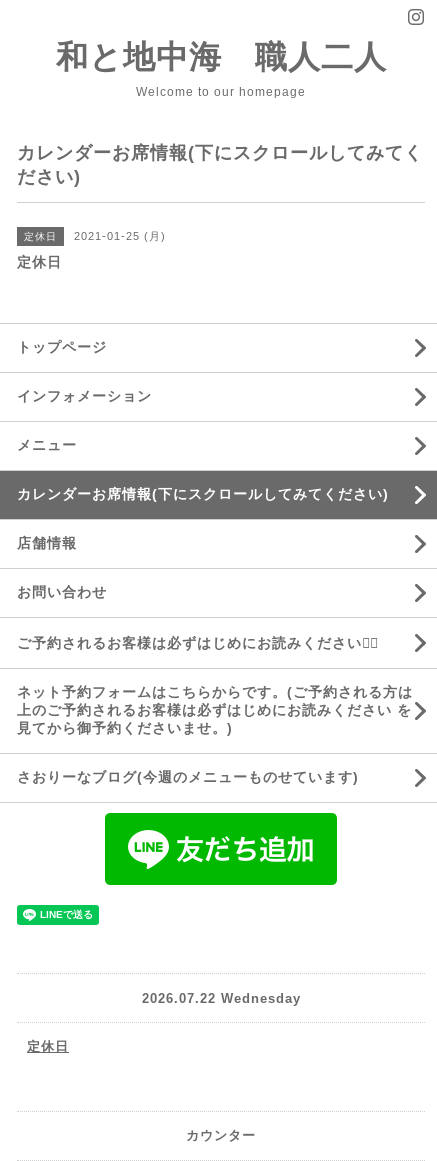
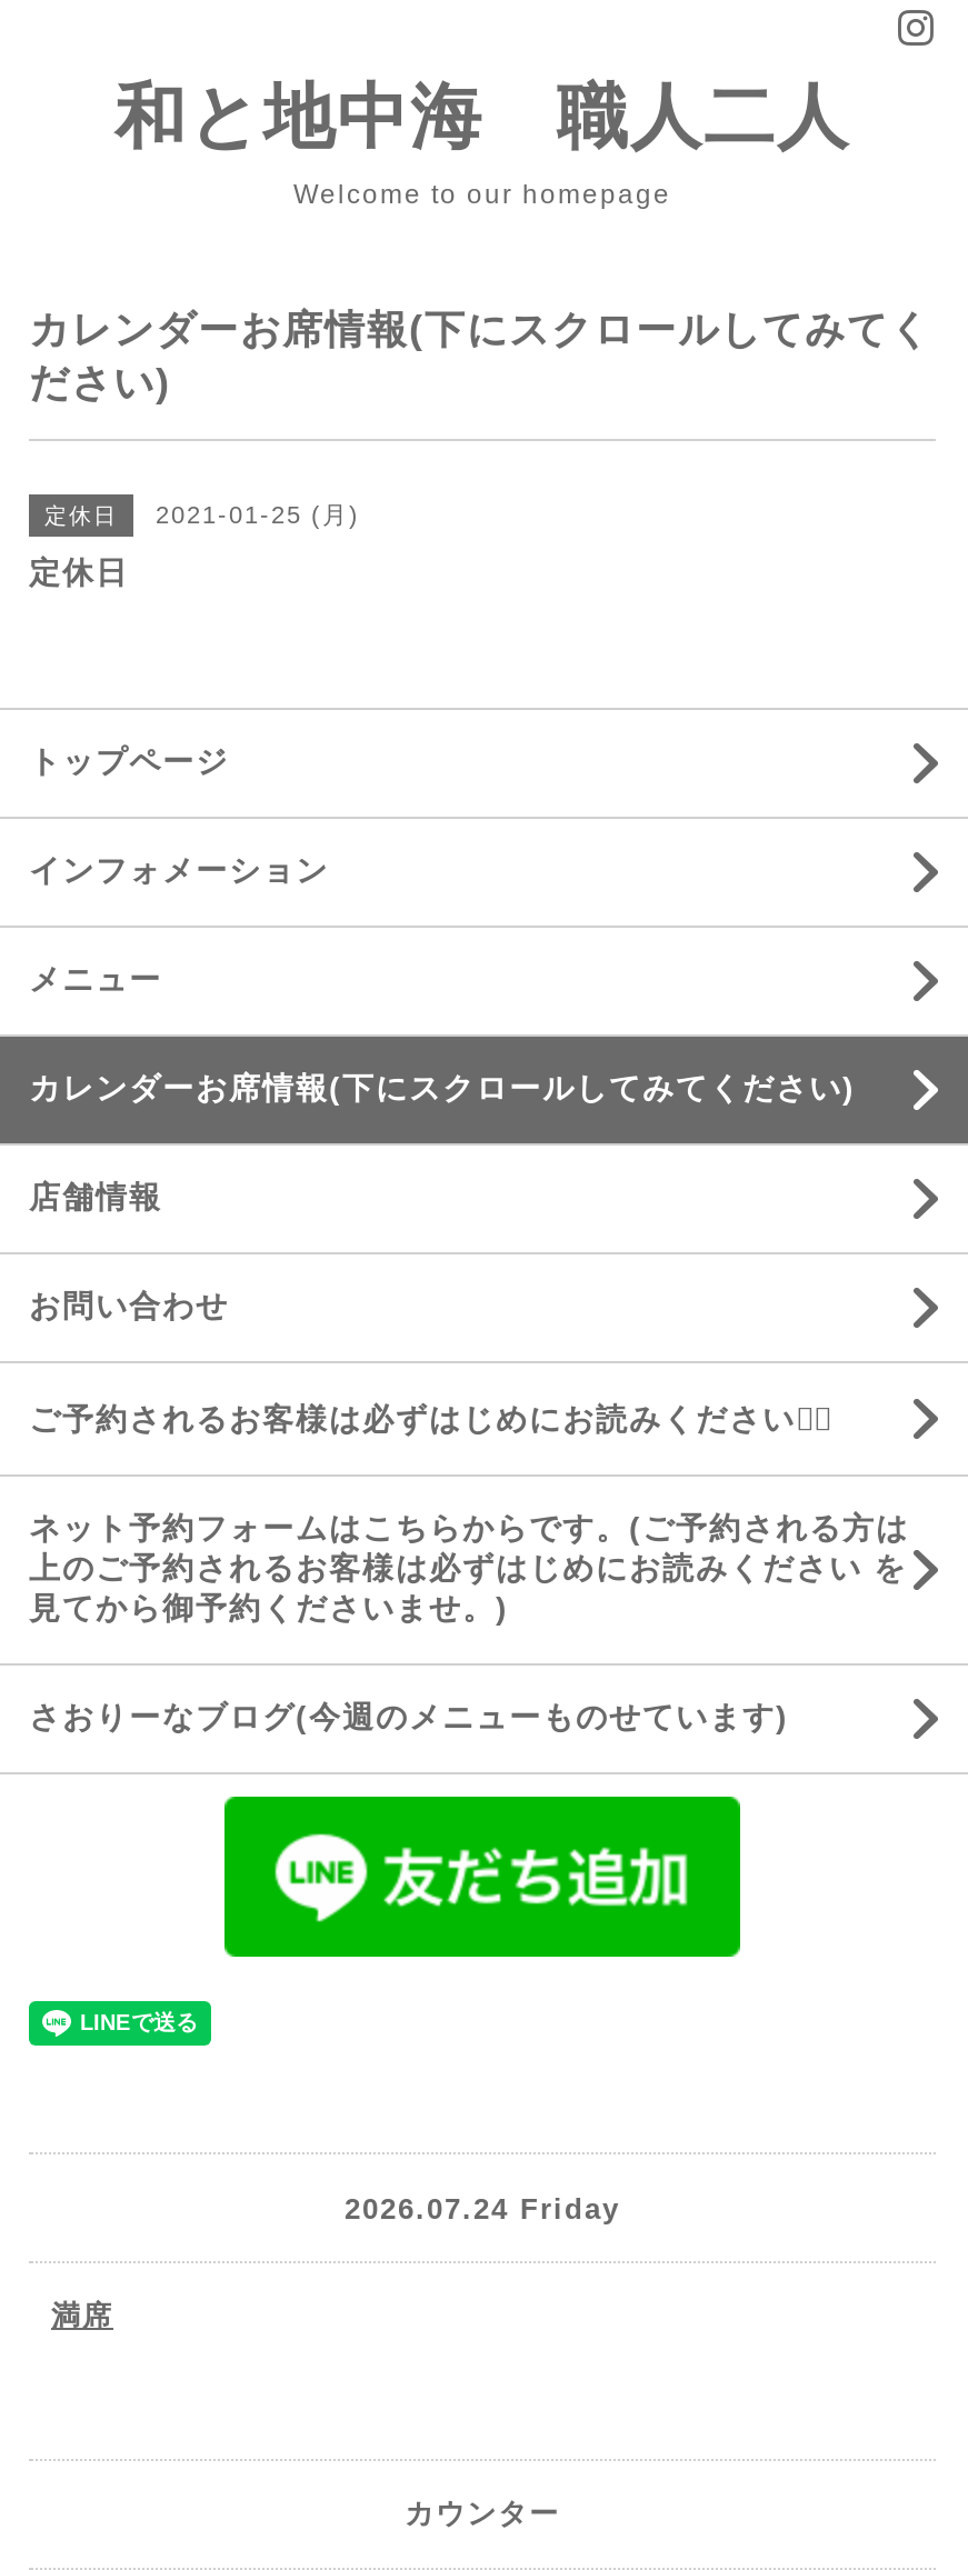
- 2026.07.22 Wednesday
+ 2026.07.24 Friday

- 定休日
+ 満席
